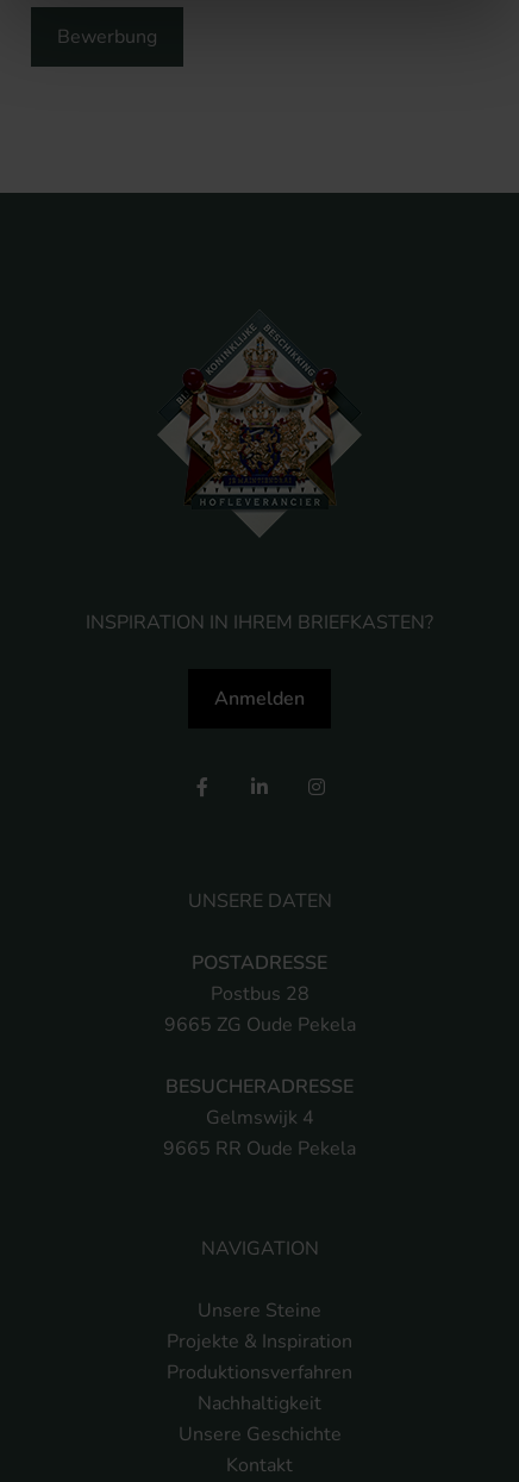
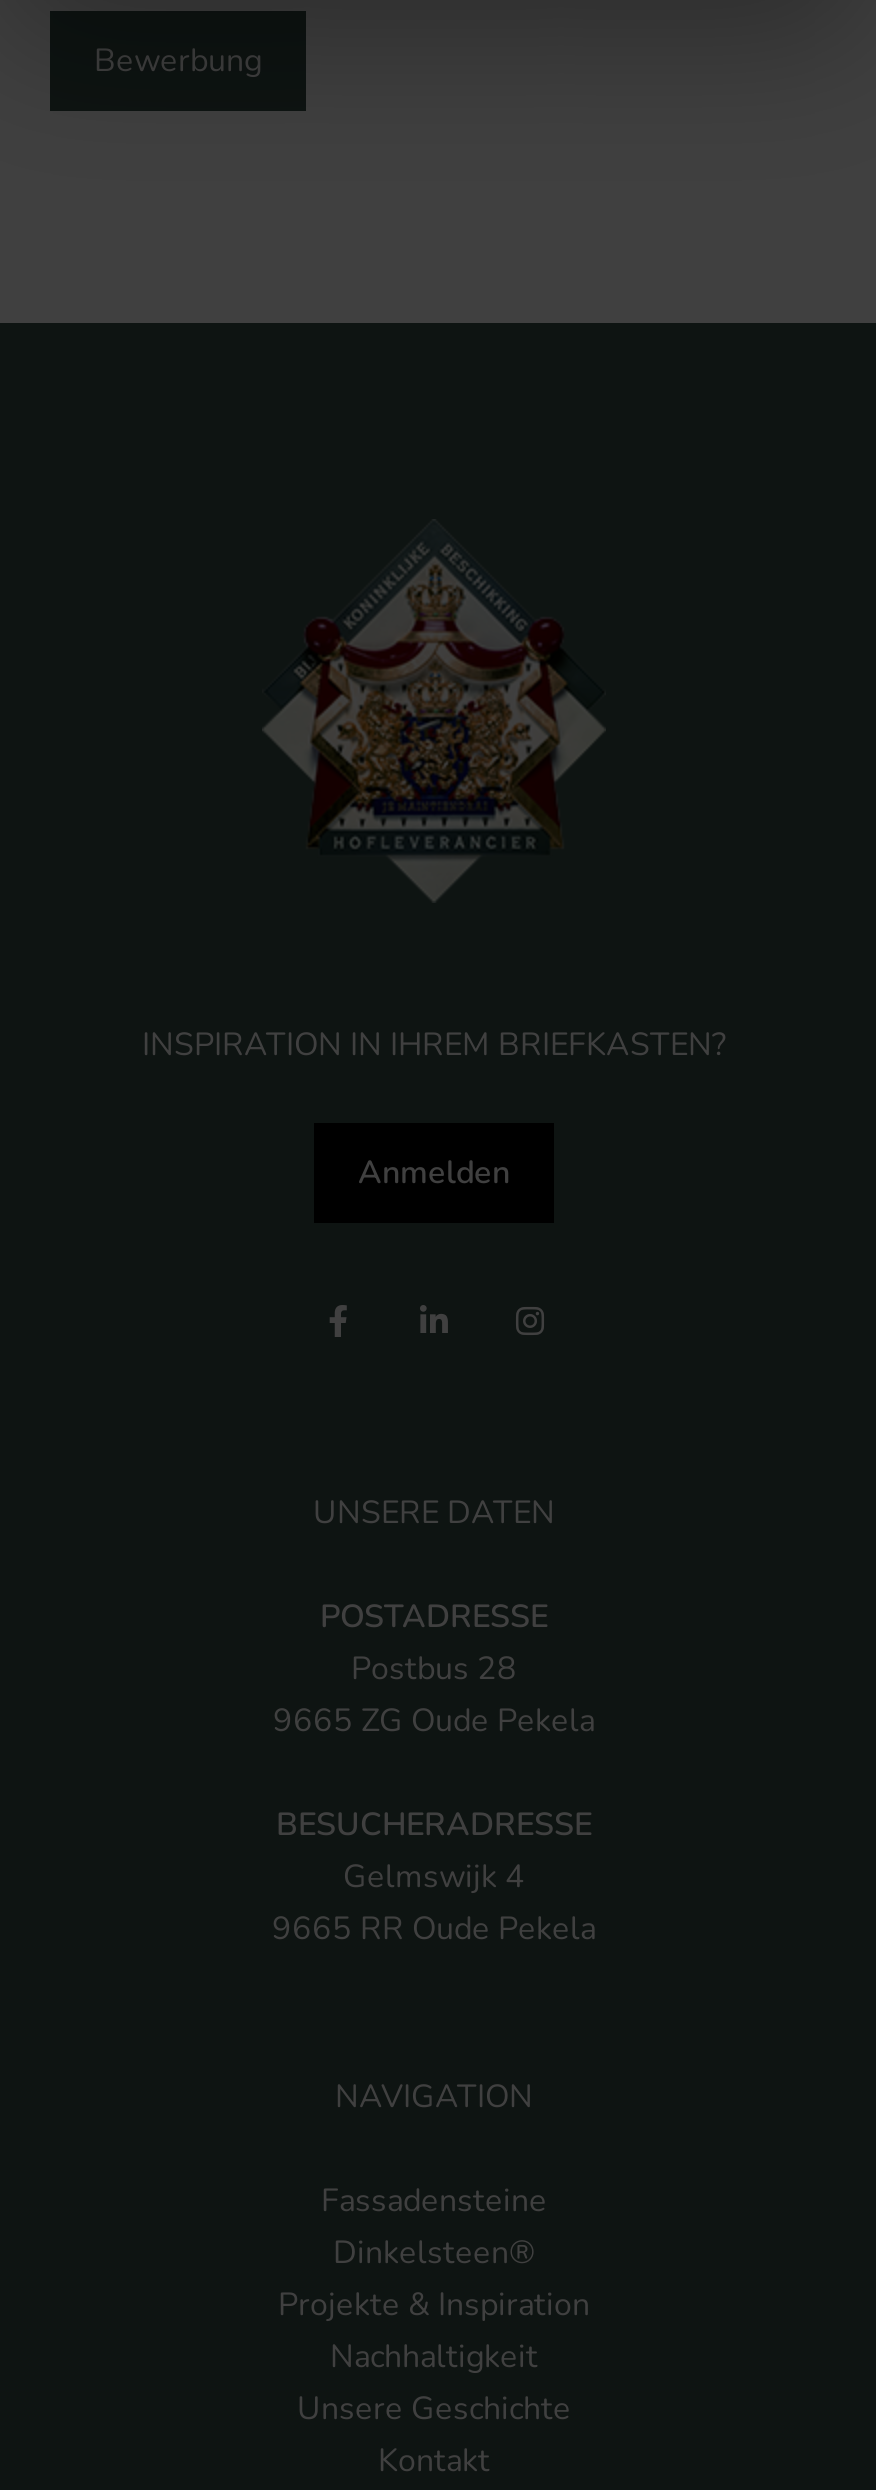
- Unsere Steine
+ Fassadensteine
+ Dinkelsteen®

moved down: Projekte & Inspiration

- Produktionsverfahren
